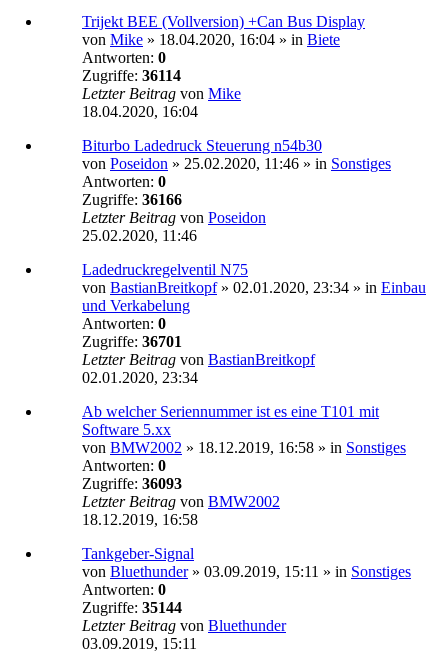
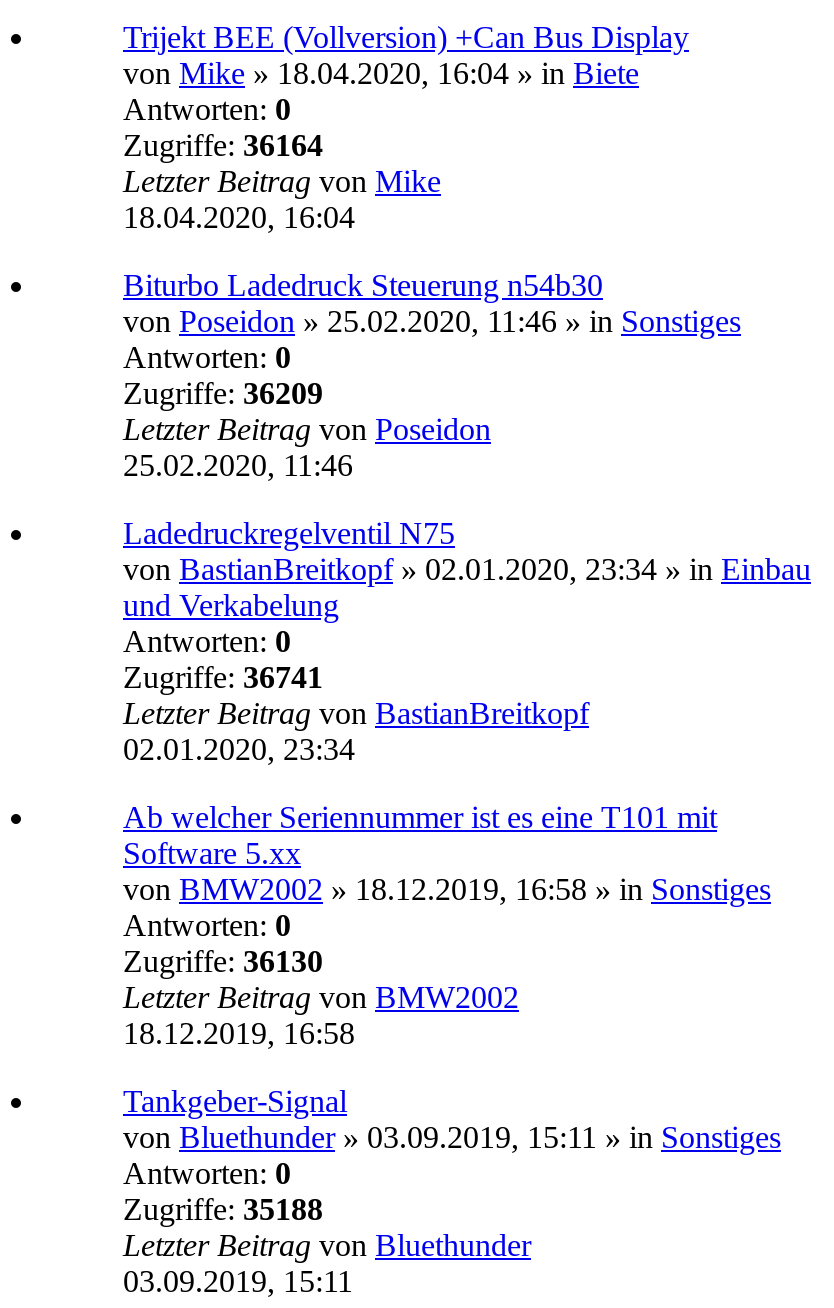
- Zugriffe: 36114
+ Zugriffe: 36164

- Zugriffe: 36166
+ Zugriffe: 36209

- Zugriffe: 36701
+ Zugriffe: 36741

- Zugriffe: 36093
+ Zugriffe: 36130

- Zugriffe: 35144
+ Zugriffe: 35188
